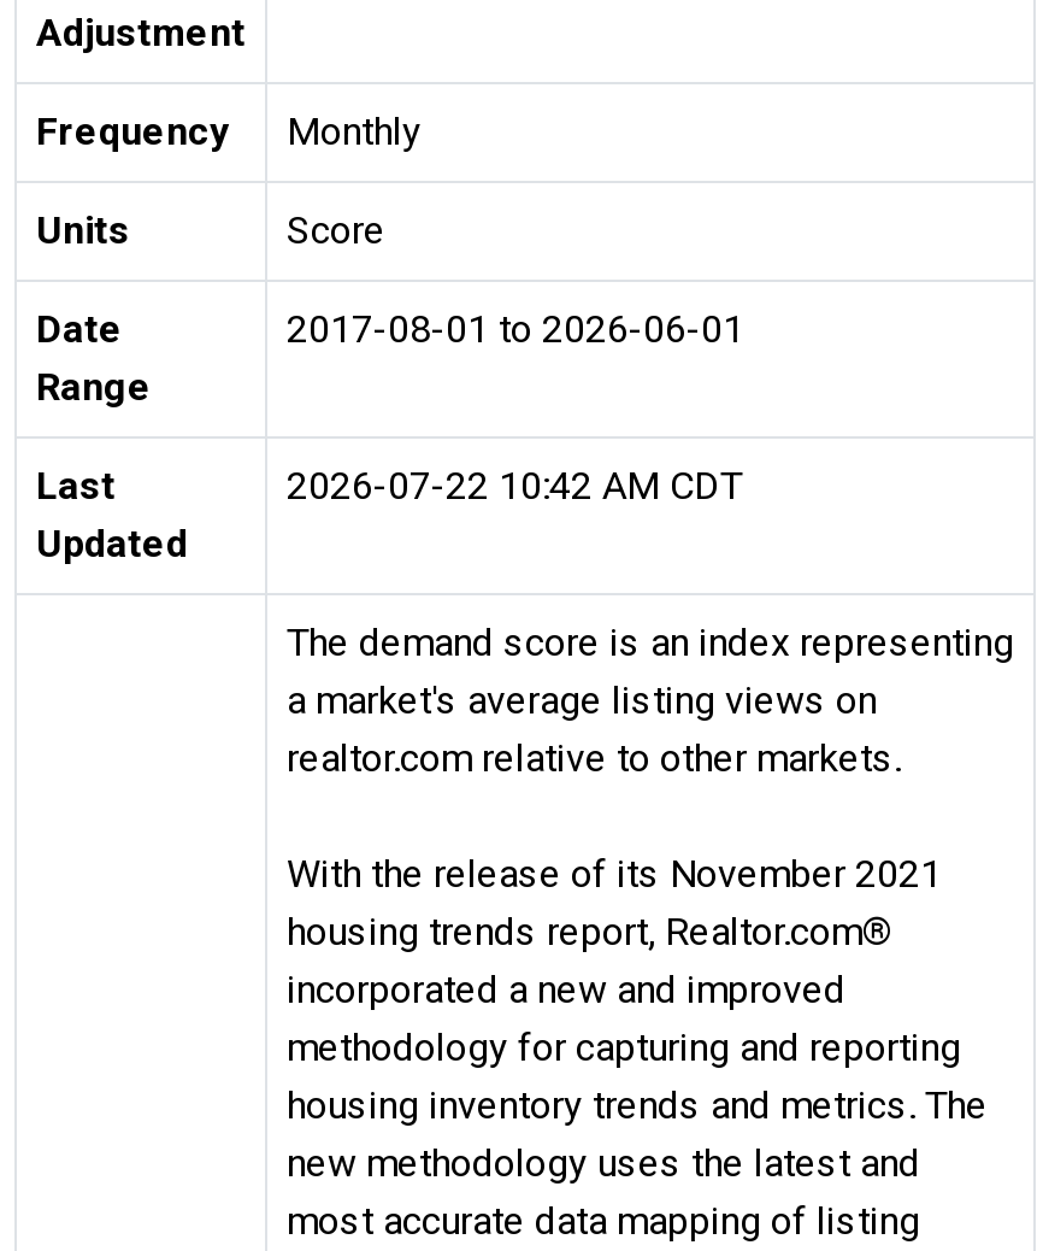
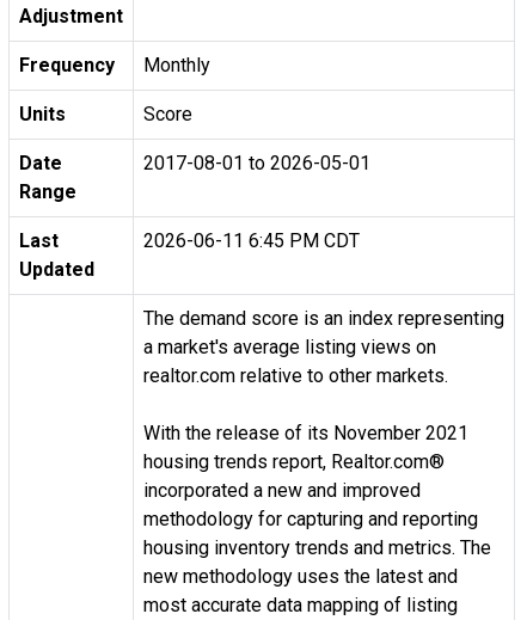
- 2017-08-01 to 2026-06-01
+ 2017-08-01 to 2026-05-01

- 2026-07-22 10:42 AM CDT
+ 2026-06-11 6:45 PM CDT
